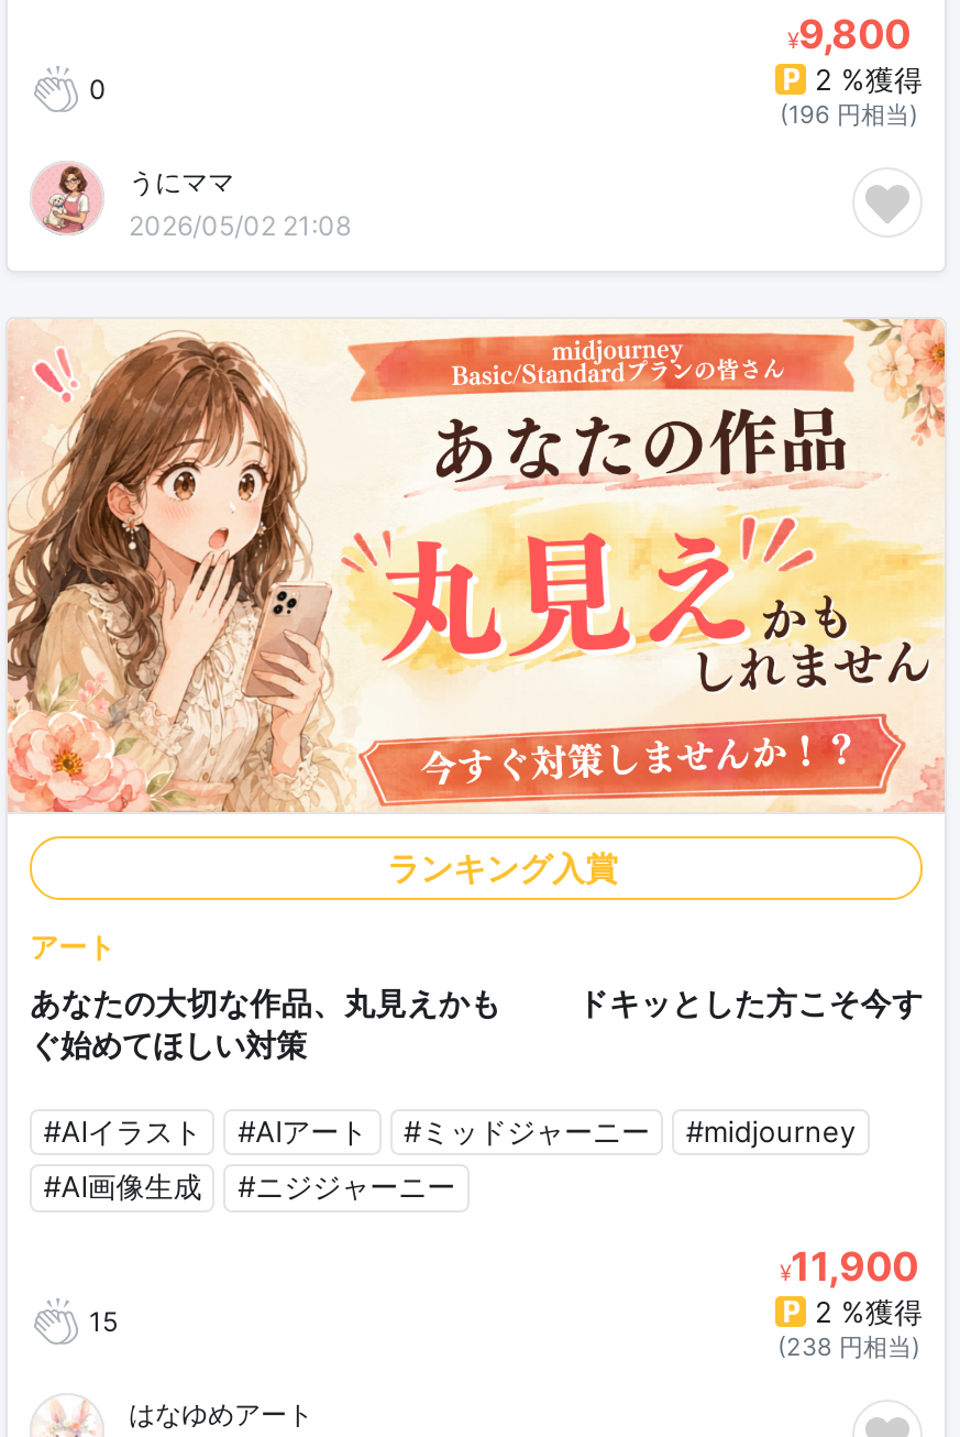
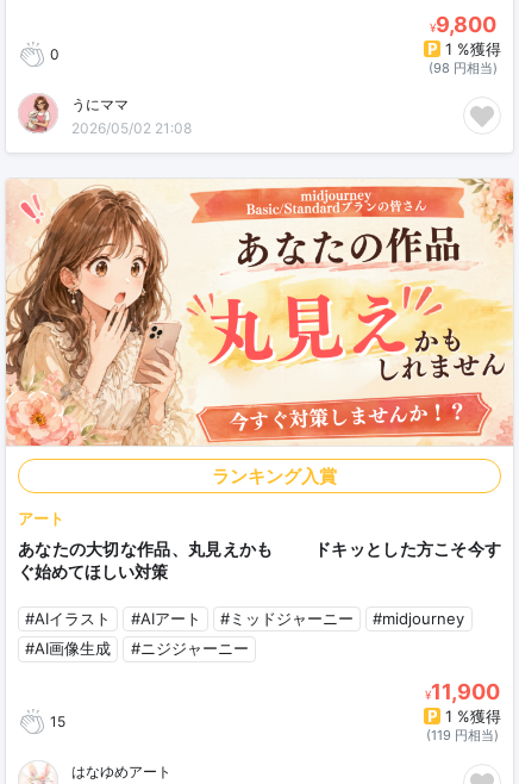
- 2 %獲得
+ 1 %獲得

- (196 円相当)
+ (98 円相当)

- 2 %獲得
+ 1 %獲得

- (238 円相当)
+ (119 円相当)
